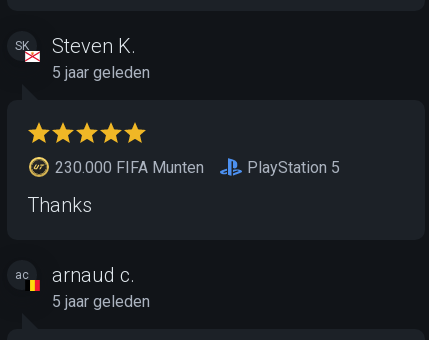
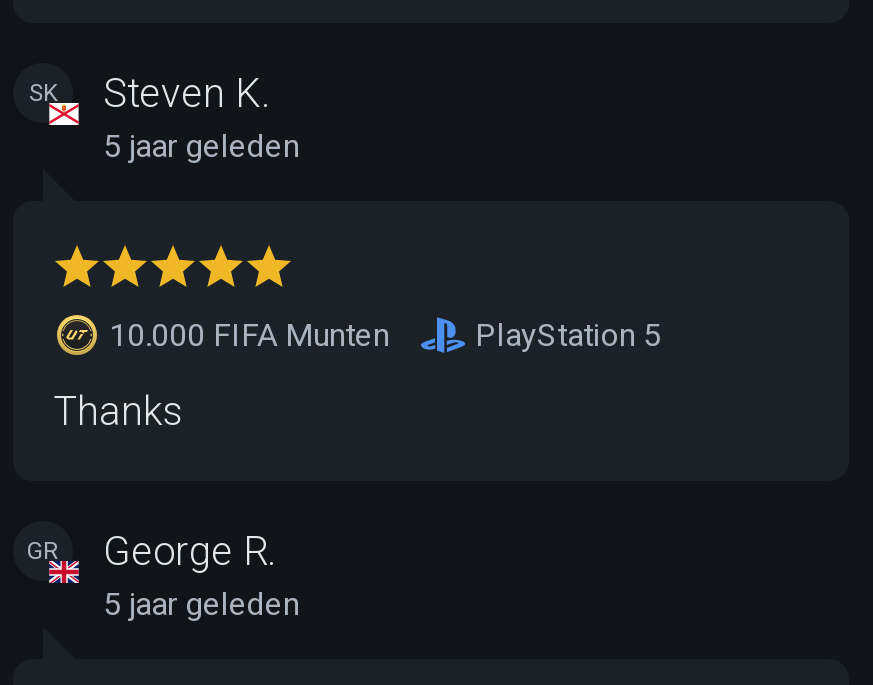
- 230.000 FIFA Munten
+ 10.000 FIFA Munten

- ac
- arnaud c.
+ GR
+ George R.
